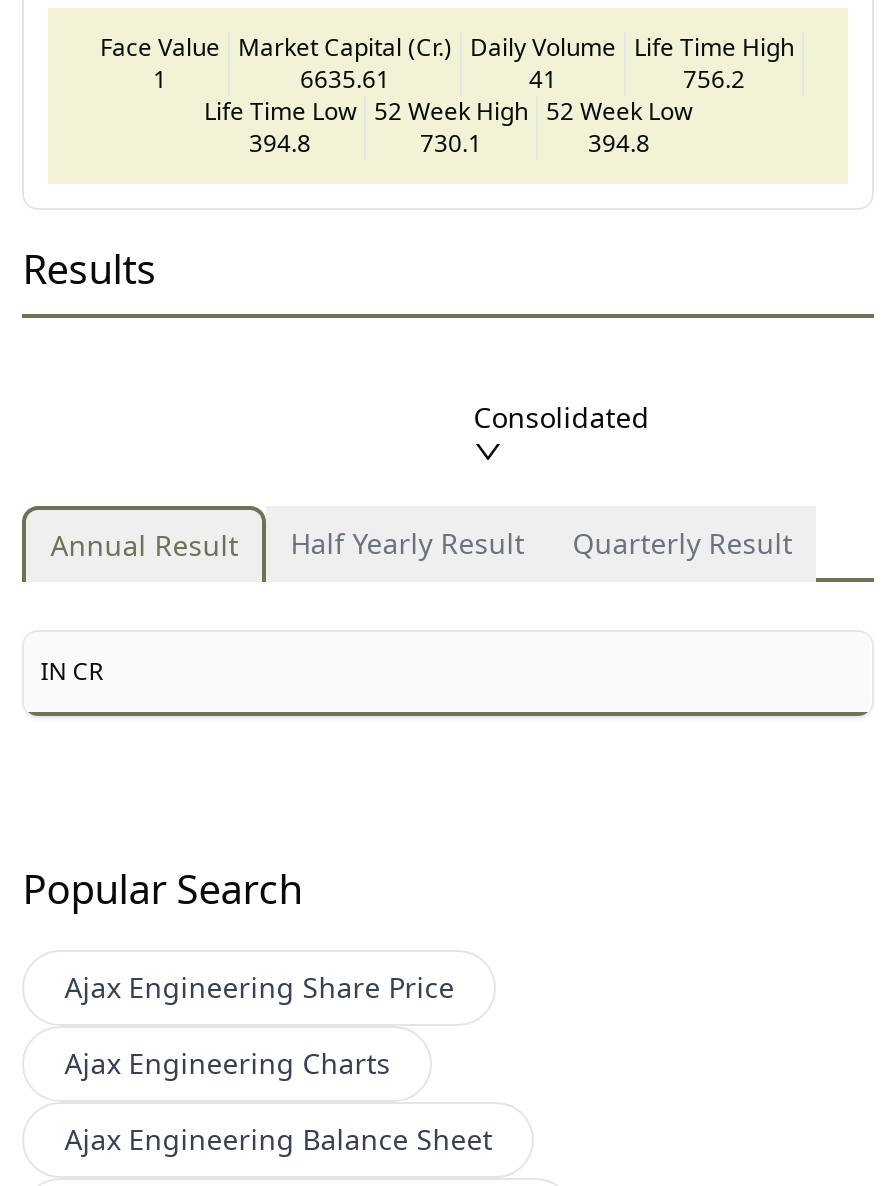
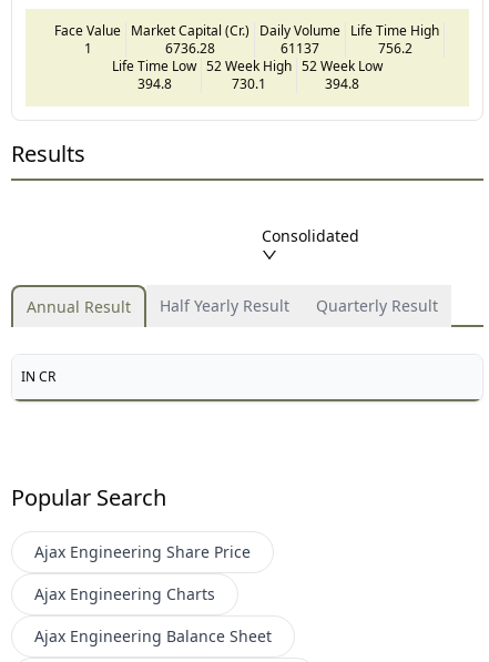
- 6635.61
+ 6736.28

- 41
+ 61137
